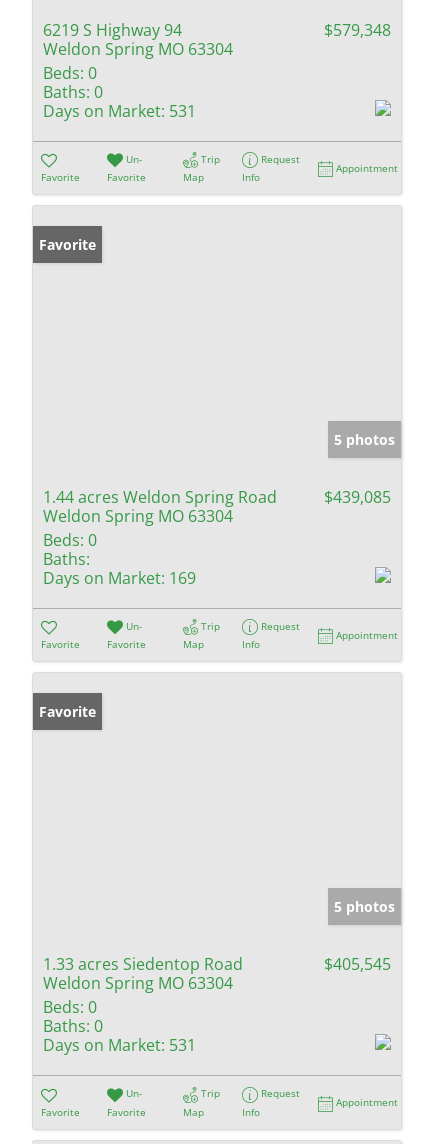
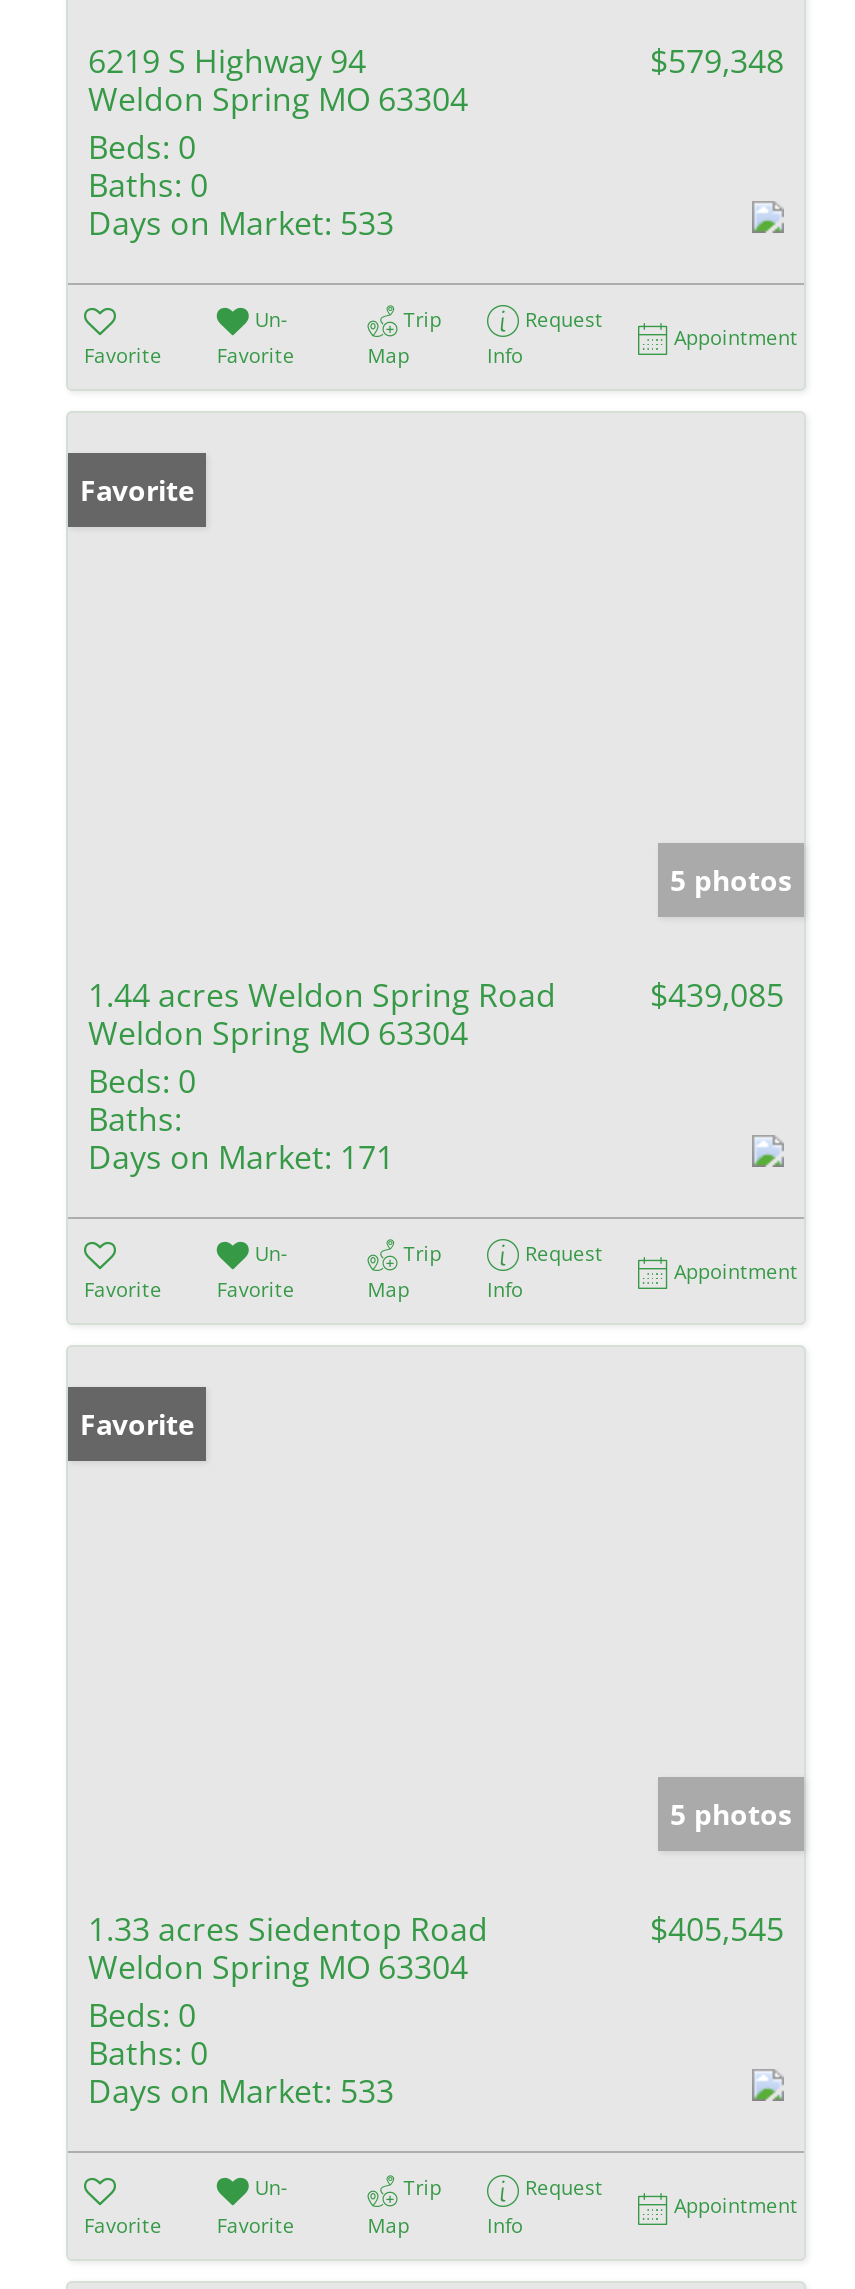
- Days on Market: 531
+ Days on Market: 533

- Days on Market: 169
+ Days on Market: 171

- Days on Market: 531
+ Days on Market: 533
